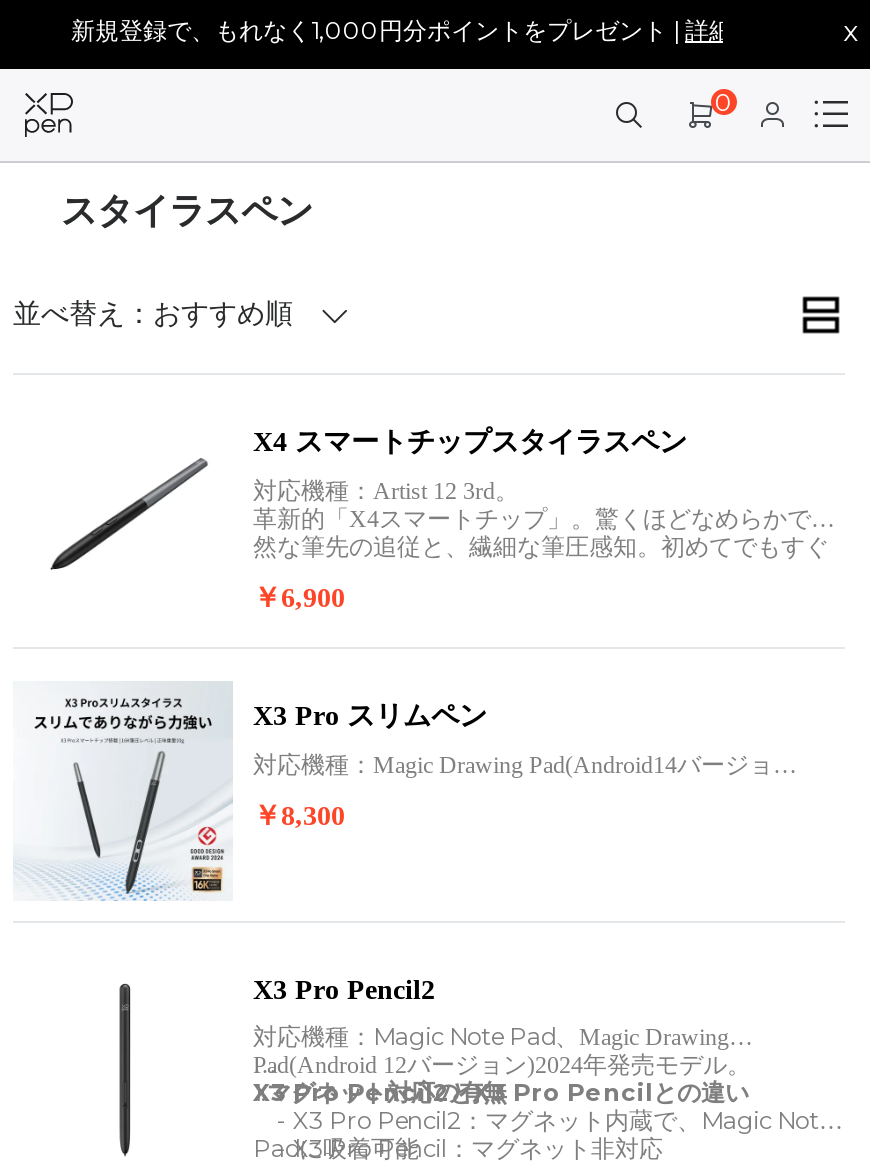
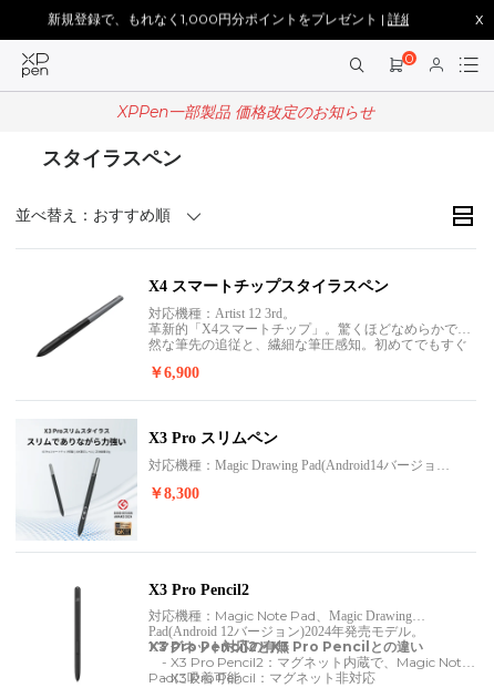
+ XPPen一部製品 価格改定のお知らせ
